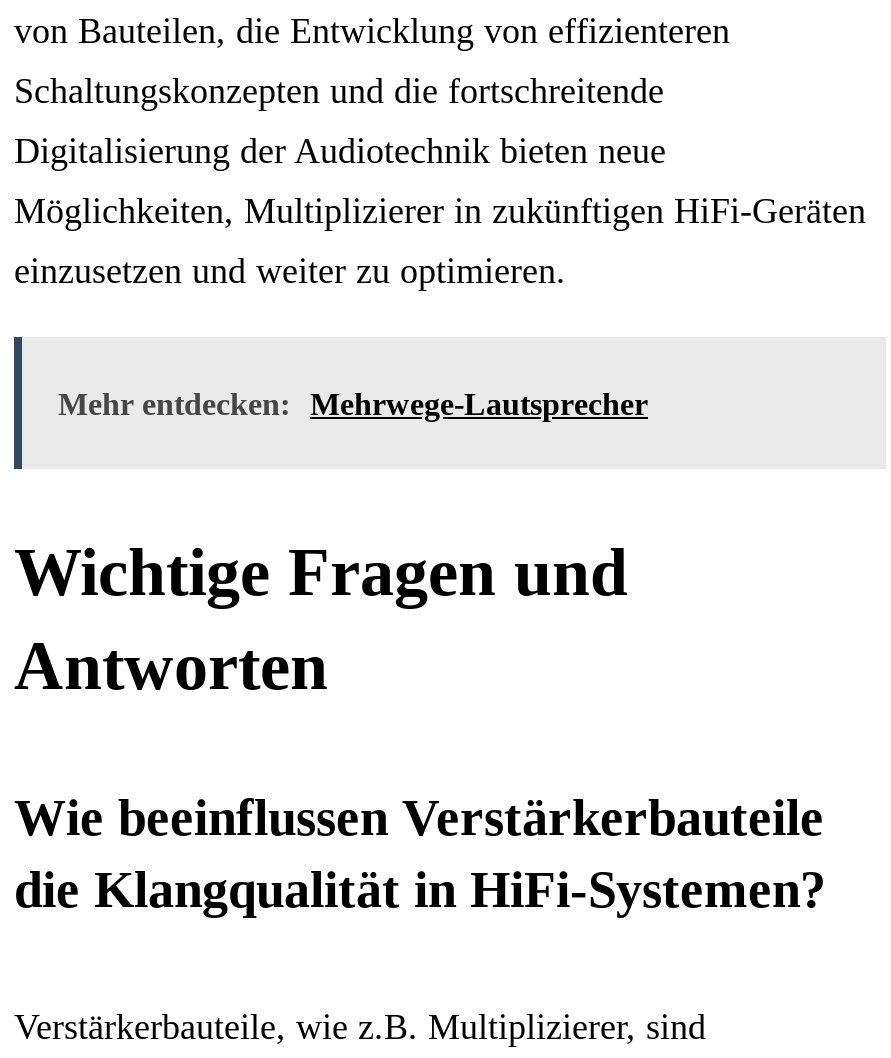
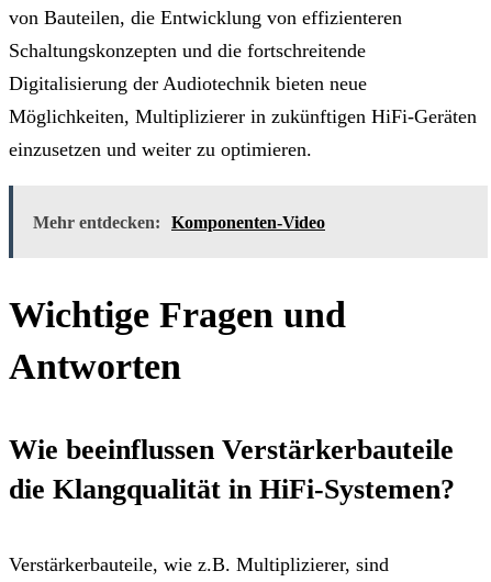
- Mehr entdecken: Mehrwege-Lautsprecher
+ Mehr entdecken: Komponenten-Video
